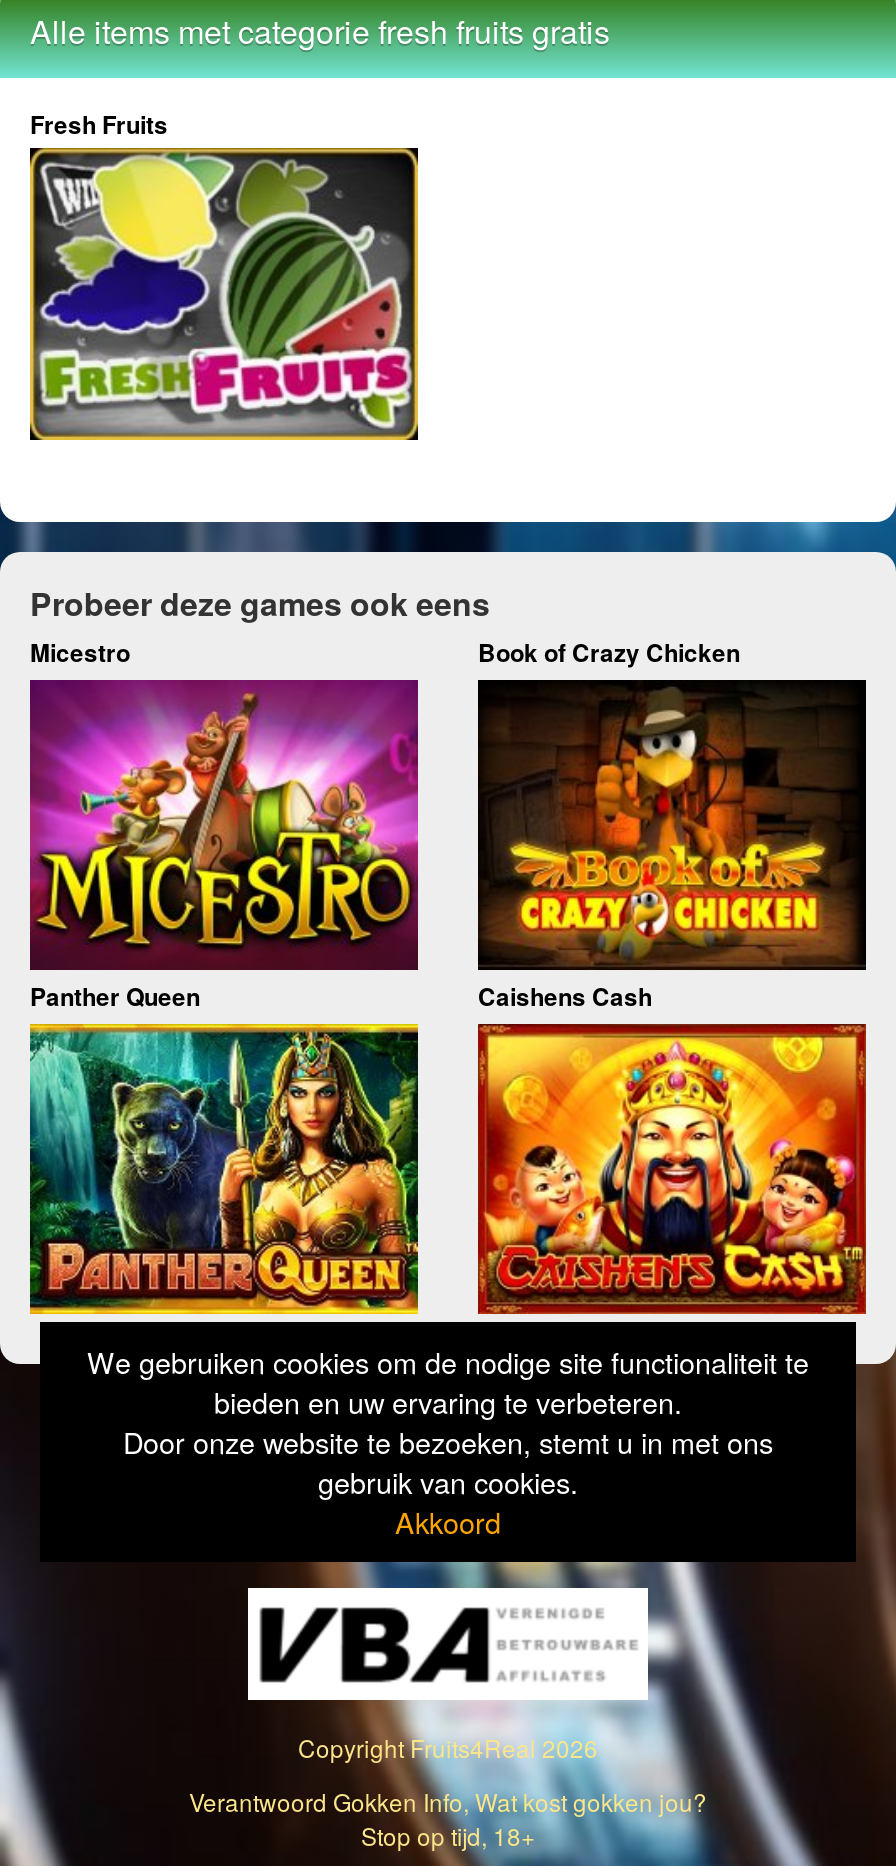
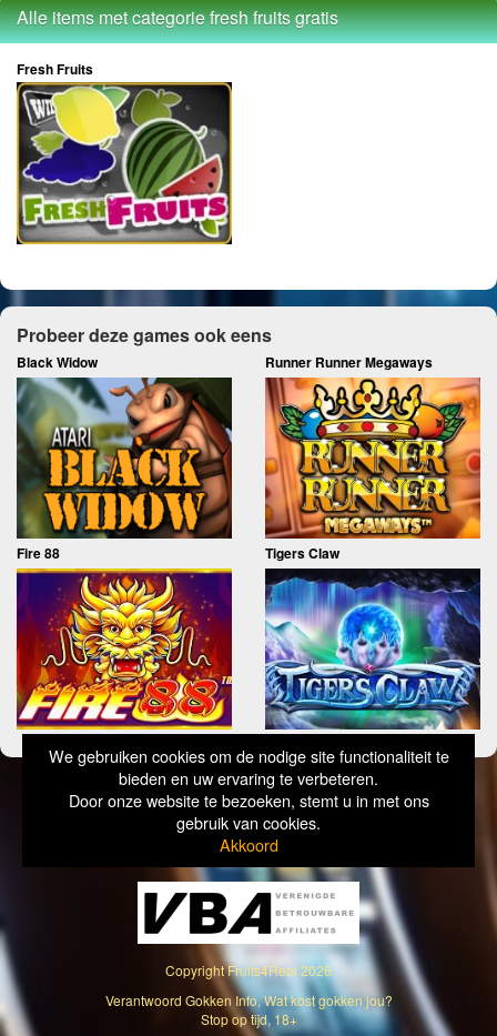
- Micestro
- Book of Crazy Chicken
+ Black Widow
+ Runner Runner Megaways

- [image]
- Panther Queen
- Caishens Cash
+ [image]
+ Fire 88
+ Tigers Claw

- [image]
+ [image]

- [image]
+ [image]

- [image]
+ [image]
